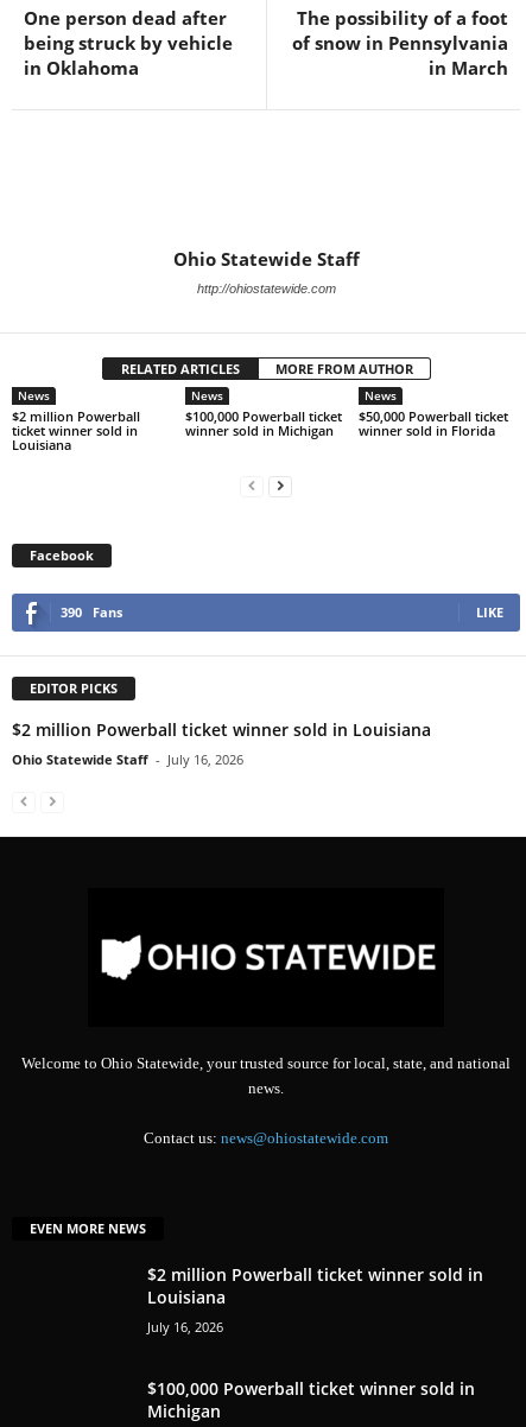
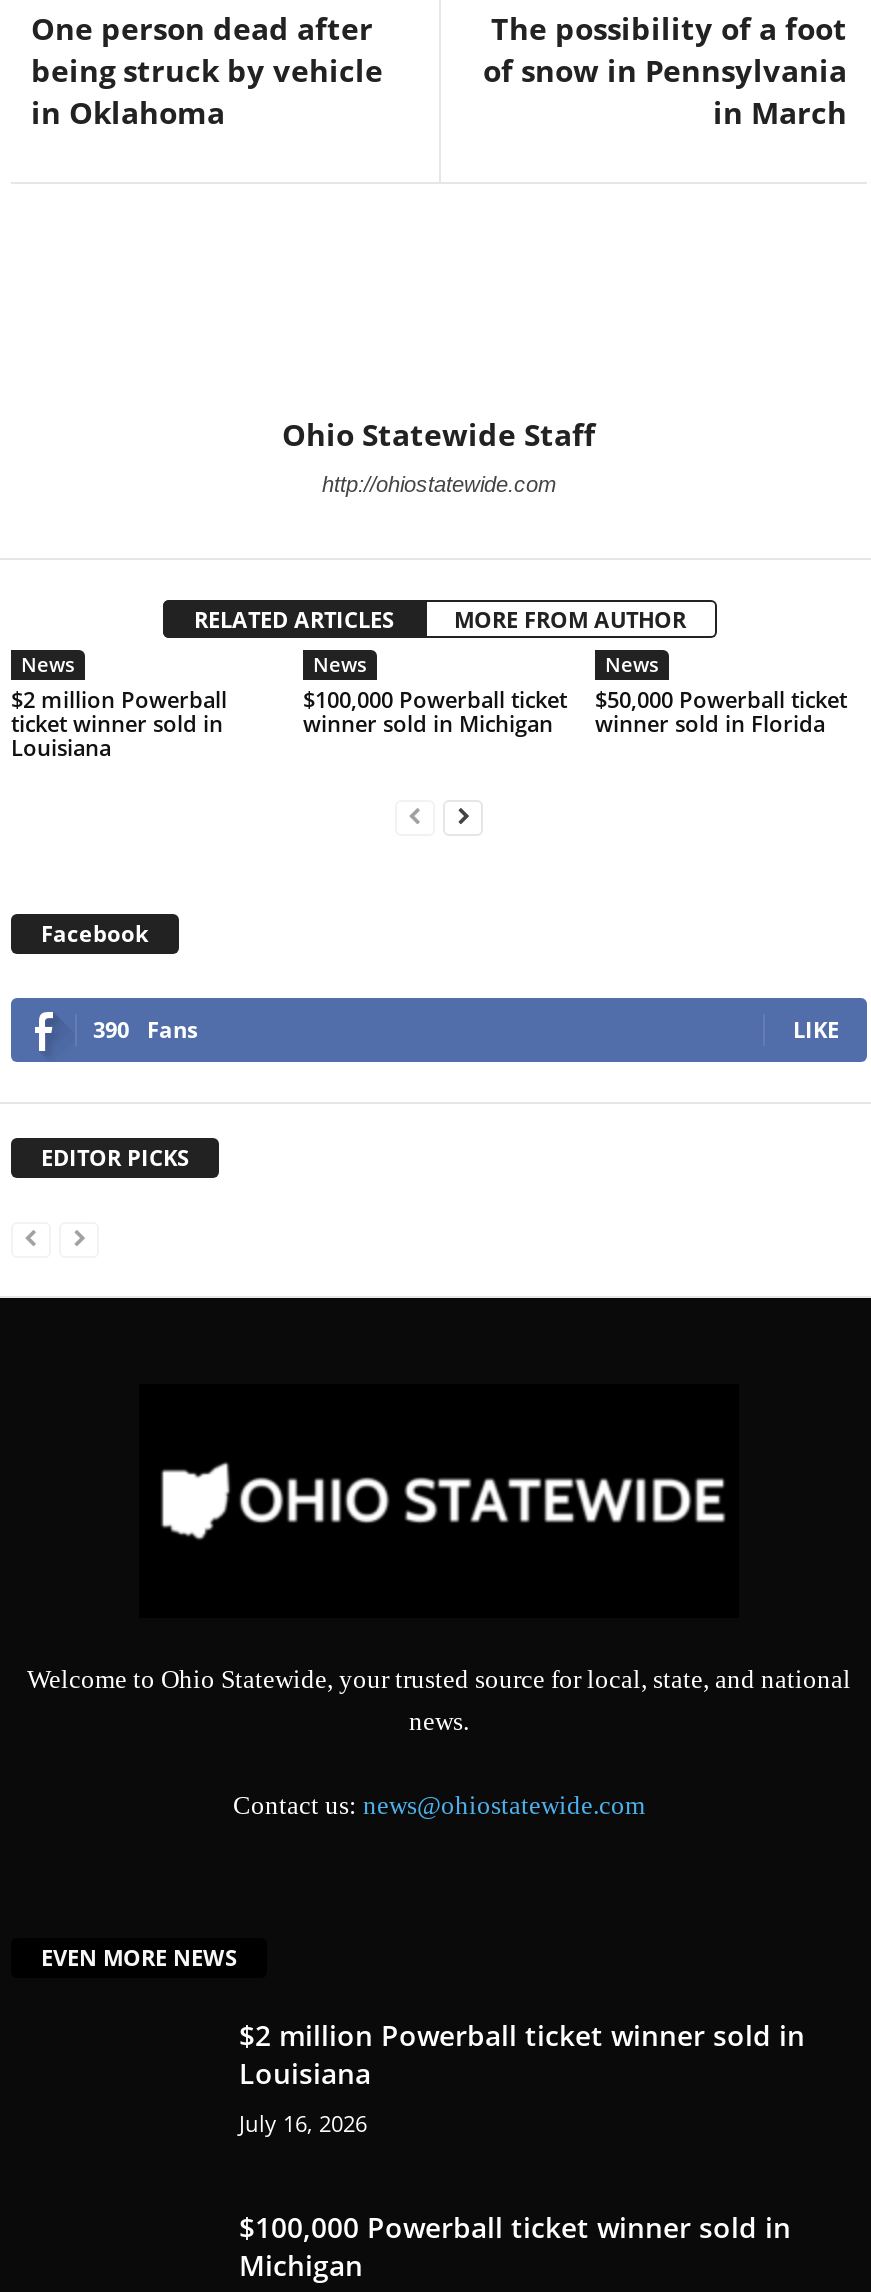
- $2 million Powerball ticket winner sold in Louisiana
- Ohio Statewide Staff - July 16, 2026
